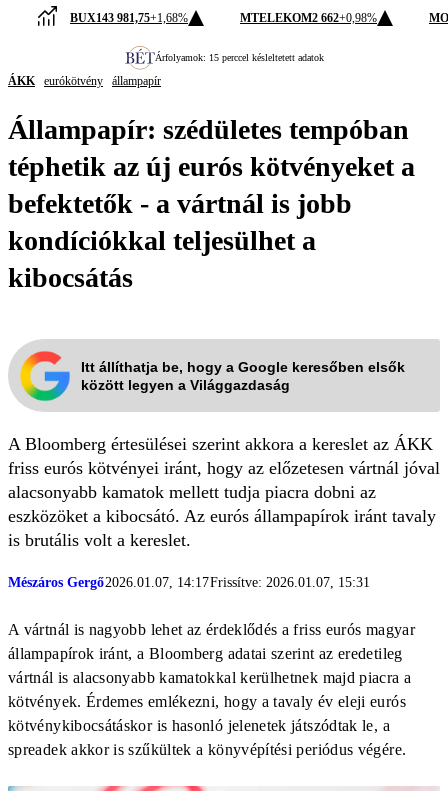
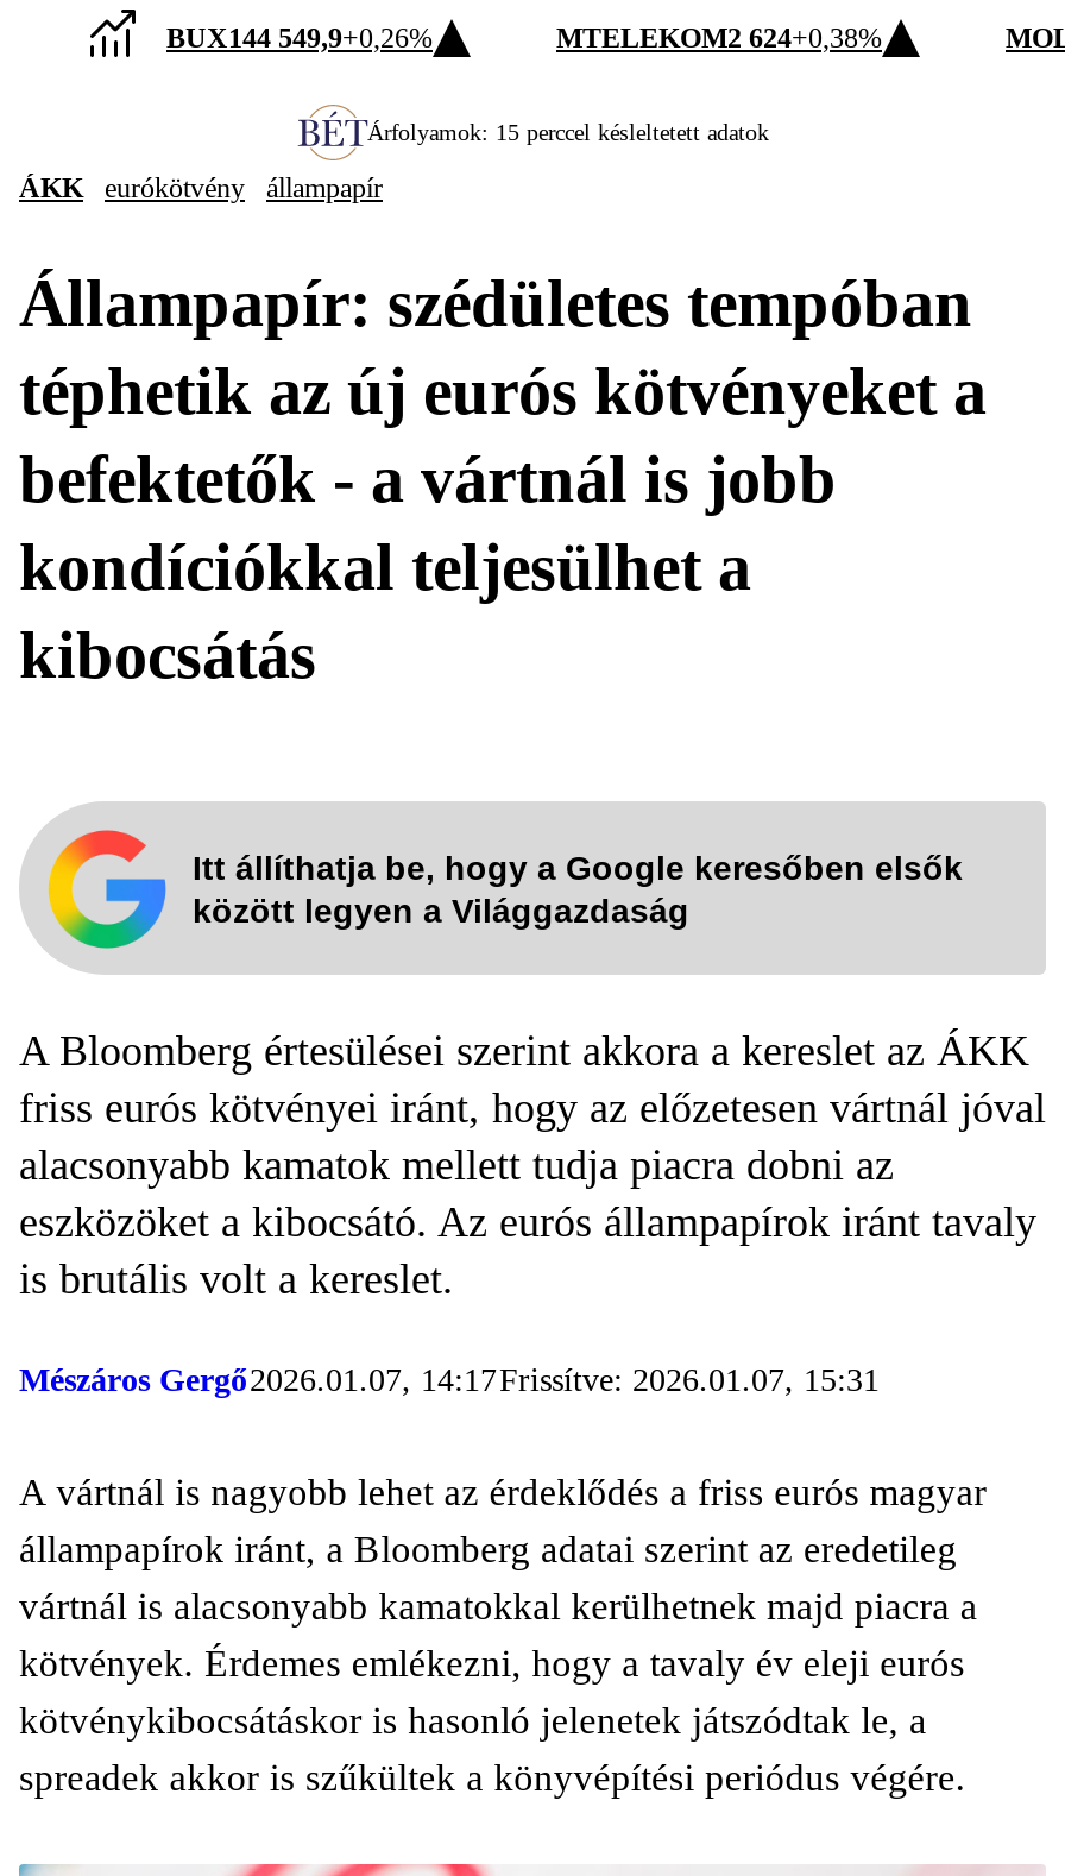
- BUX143 981,75+1,68%
+ BUX144 549,9+0,26%

- MTELEKOM2 662+0,98%
+ MTELEKOM2 624+0,38%
